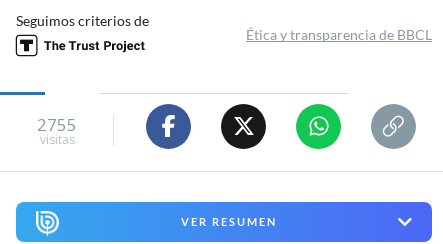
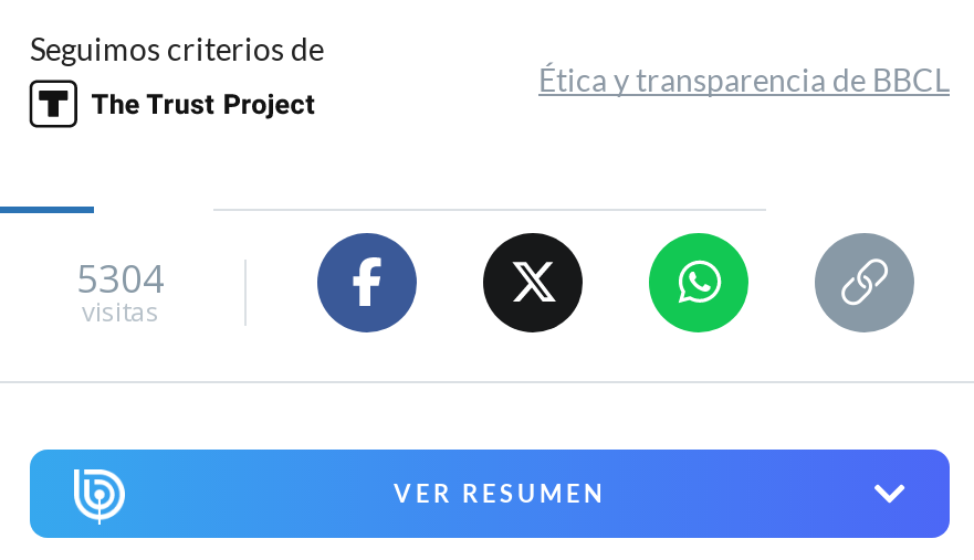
- 2755
+ 5304
